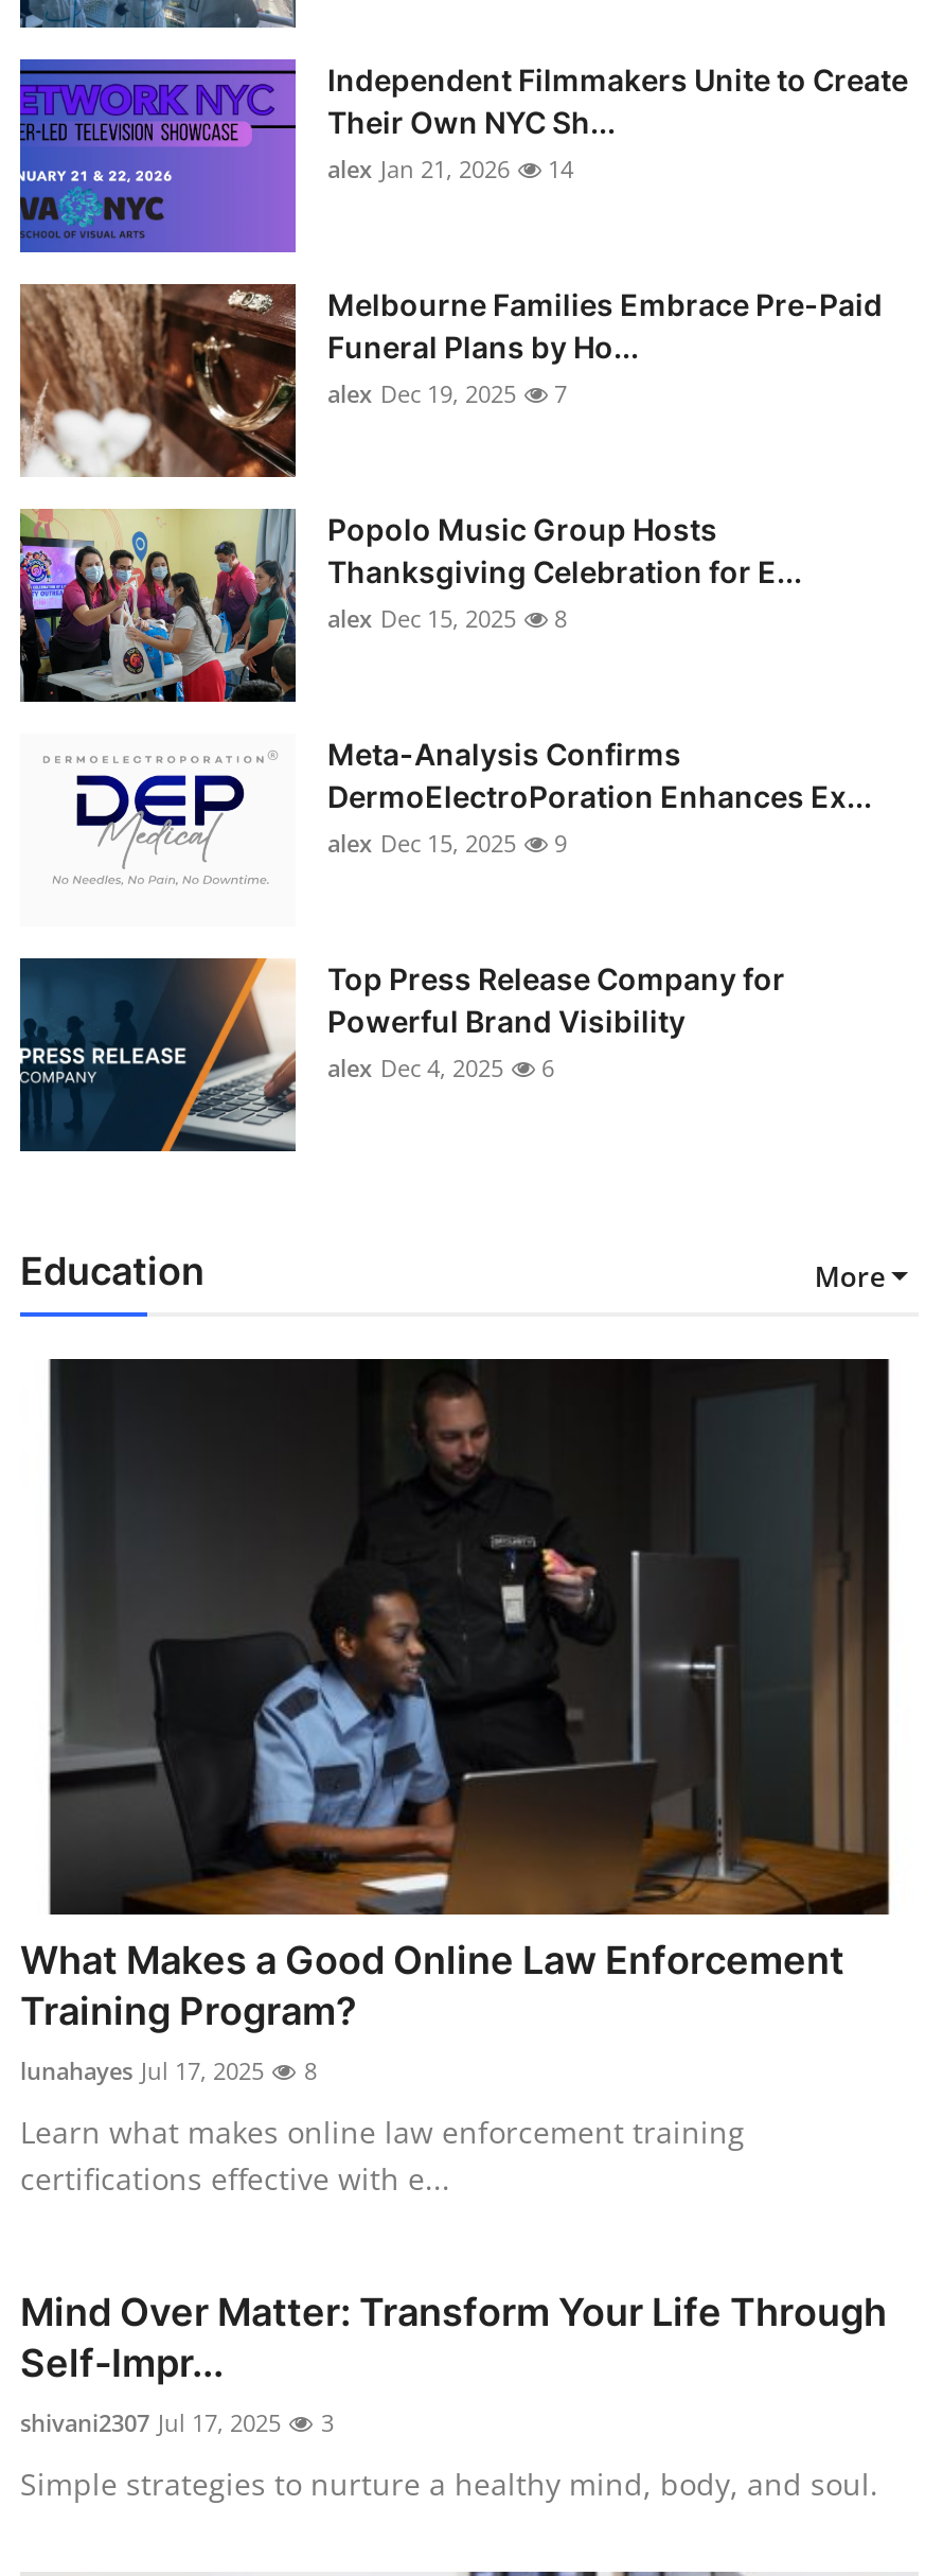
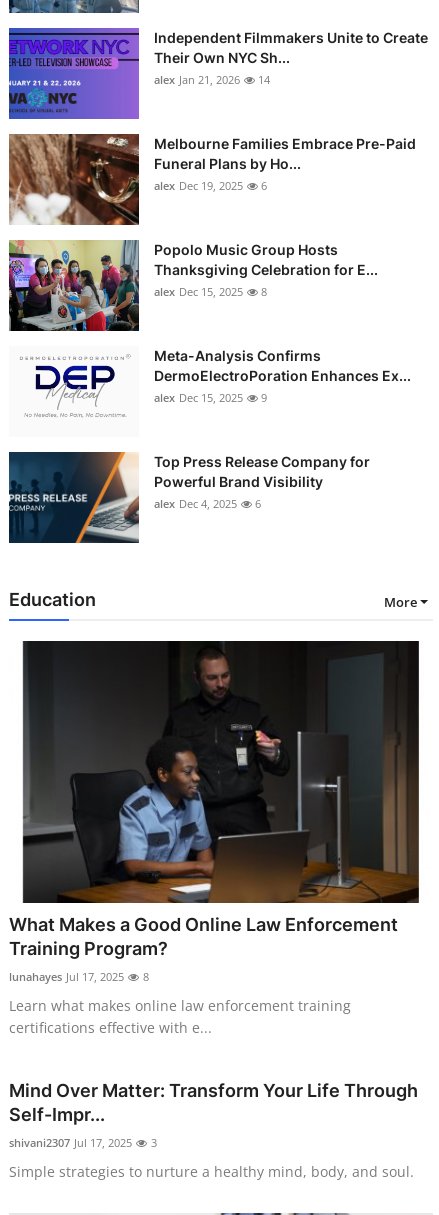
- alex Dec 19, 2025 7
+ alex Dec 19, 2025 6
